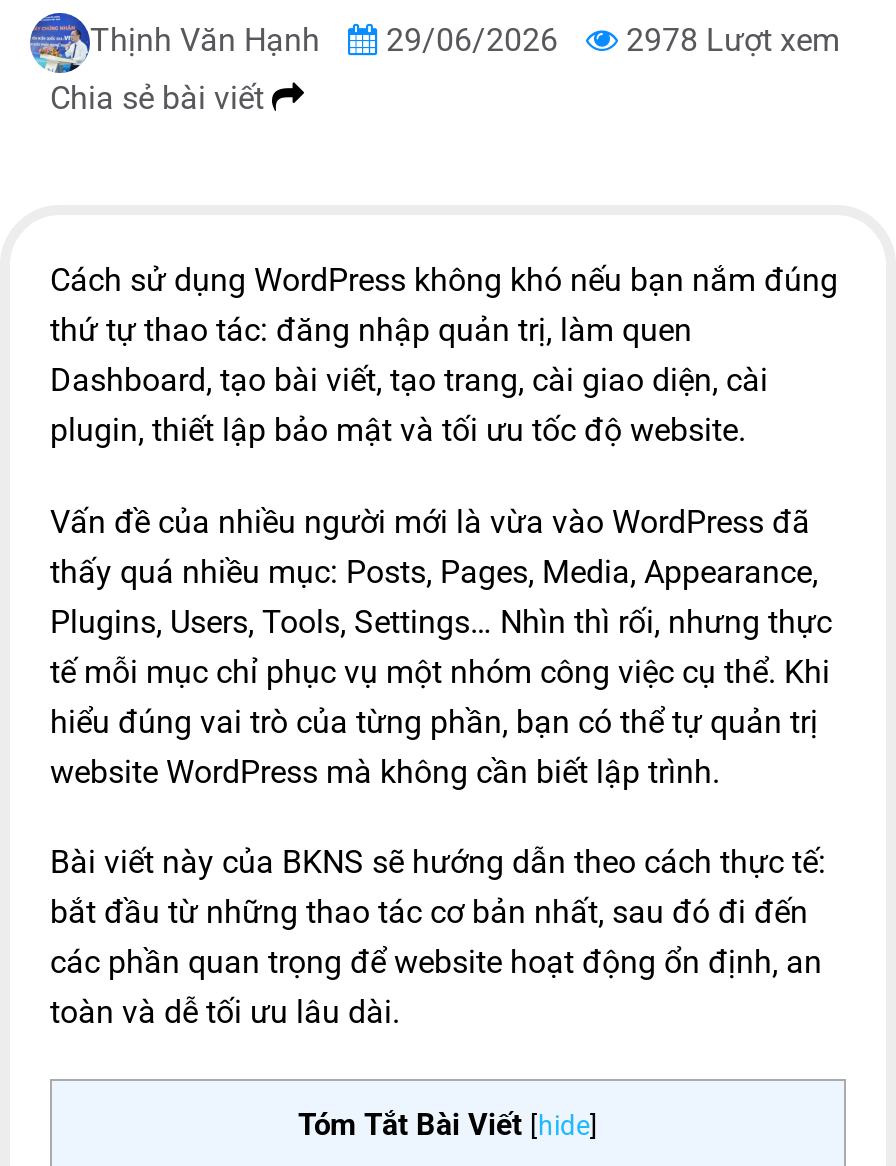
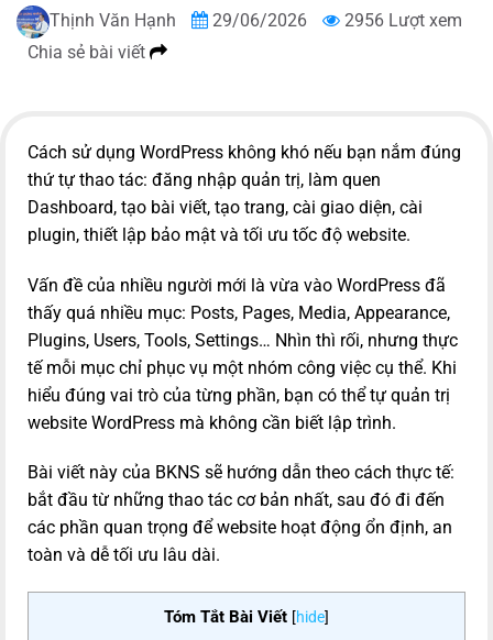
- Thịnh Văn Hạnh 29/06/2026 2978 Lượt xem
+ Thịnh Văn Hạnh 29/06/2026 2956 Lượt xem
